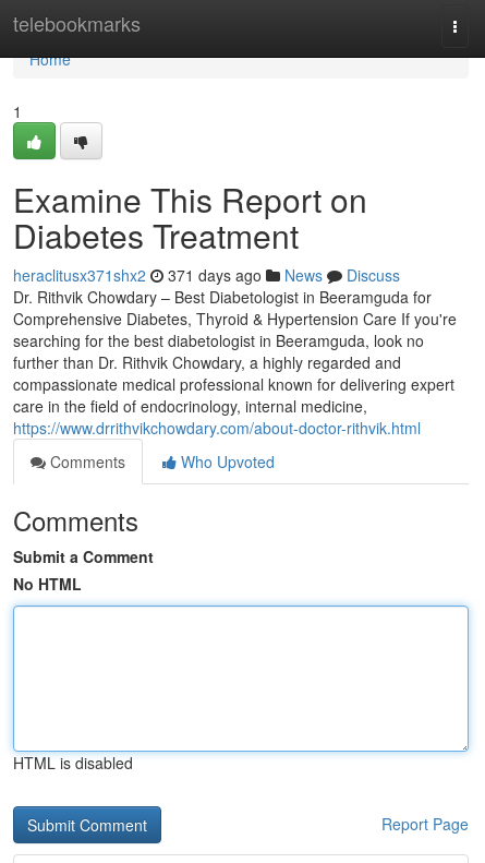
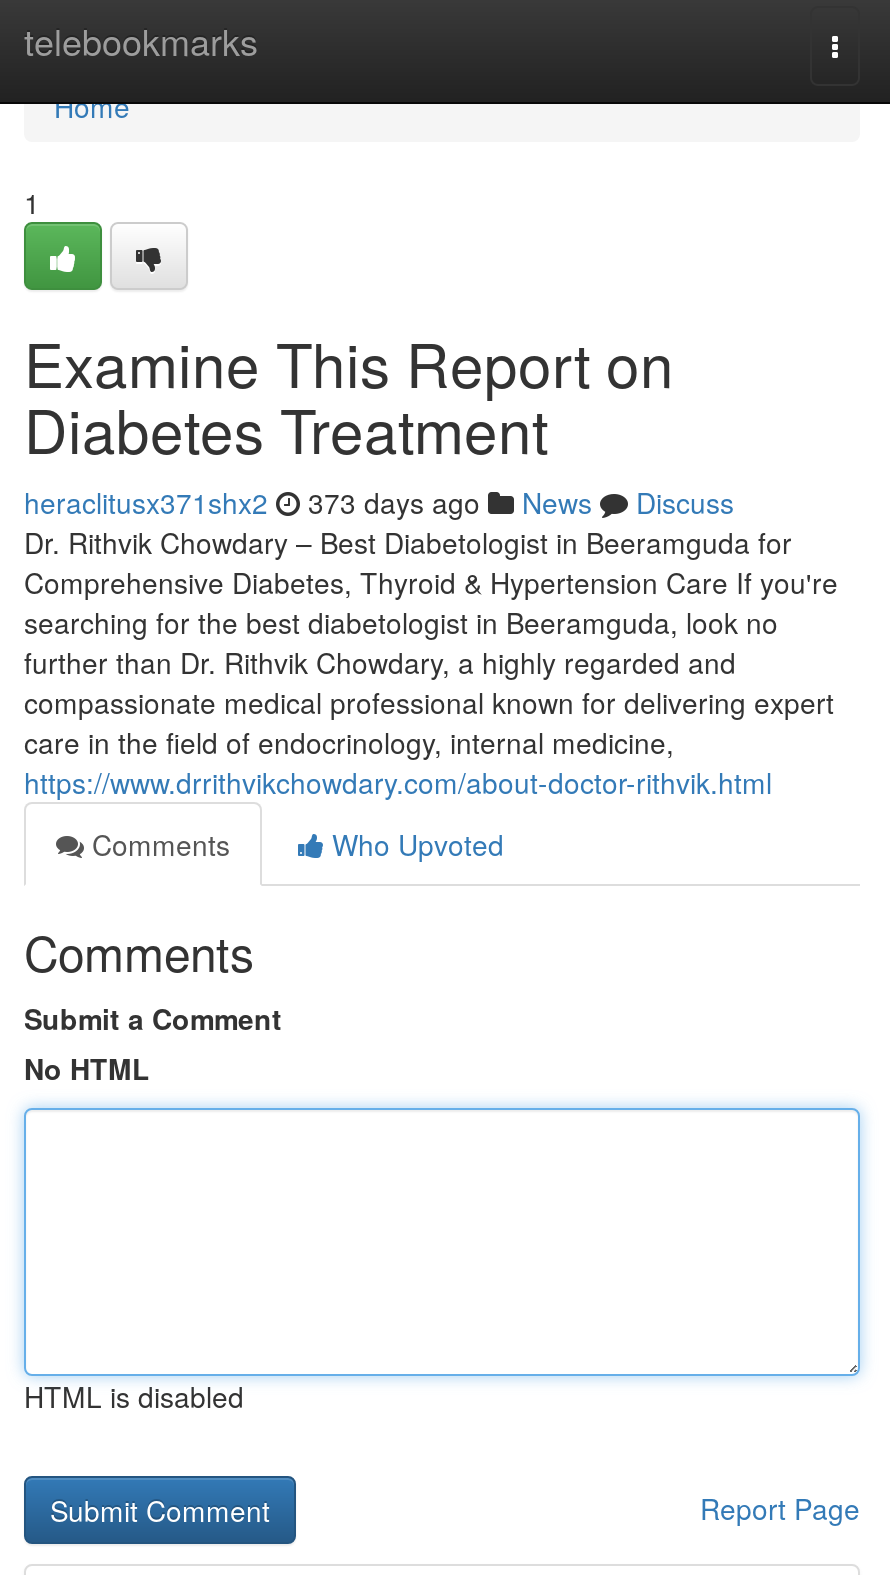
- heraclitusx371shx2 371 days ago News Discuss
+ heraclitusx371shx2 373 days ago News Discuss
